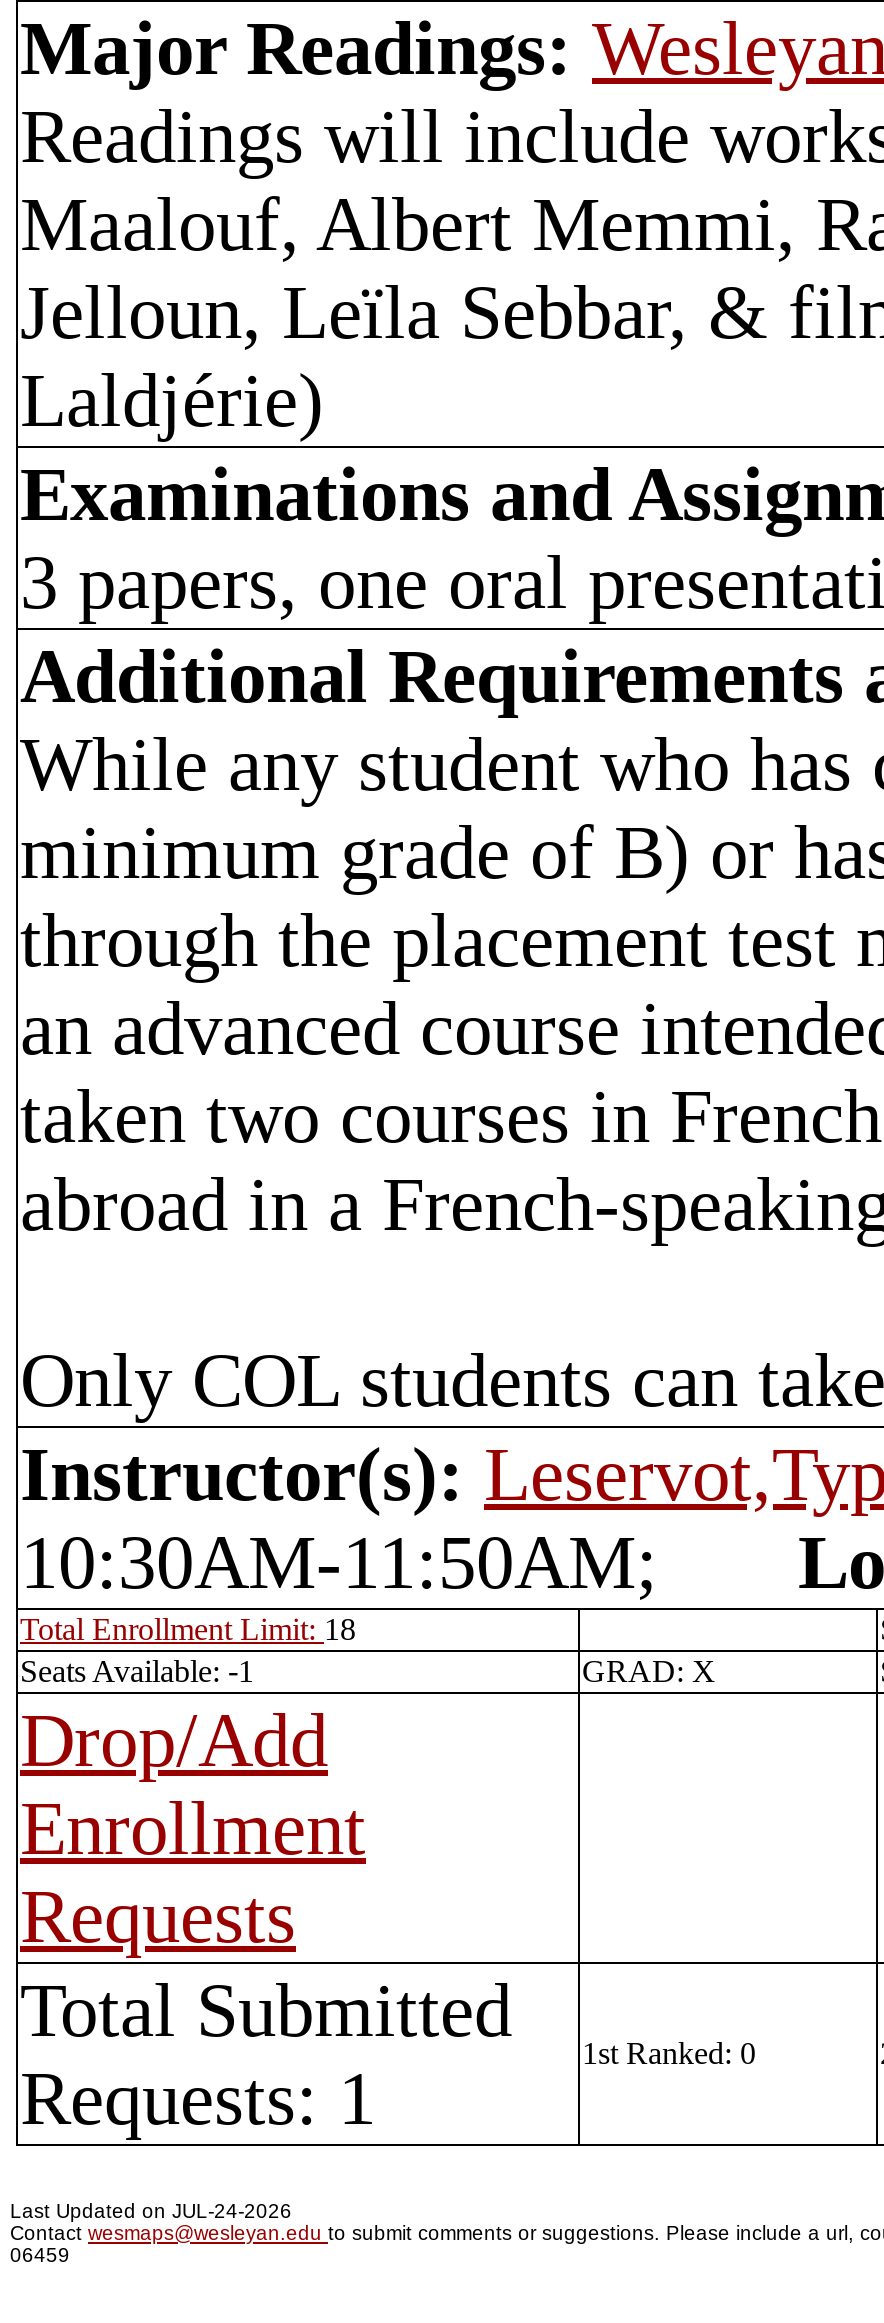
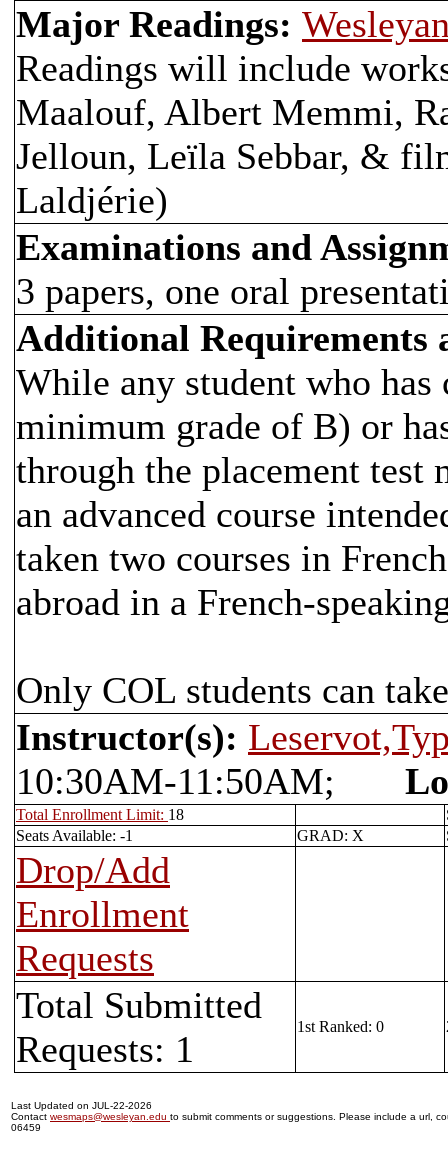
- Last Updated on JUL-24-2026
+ Last Updated on JUL-22-2026
